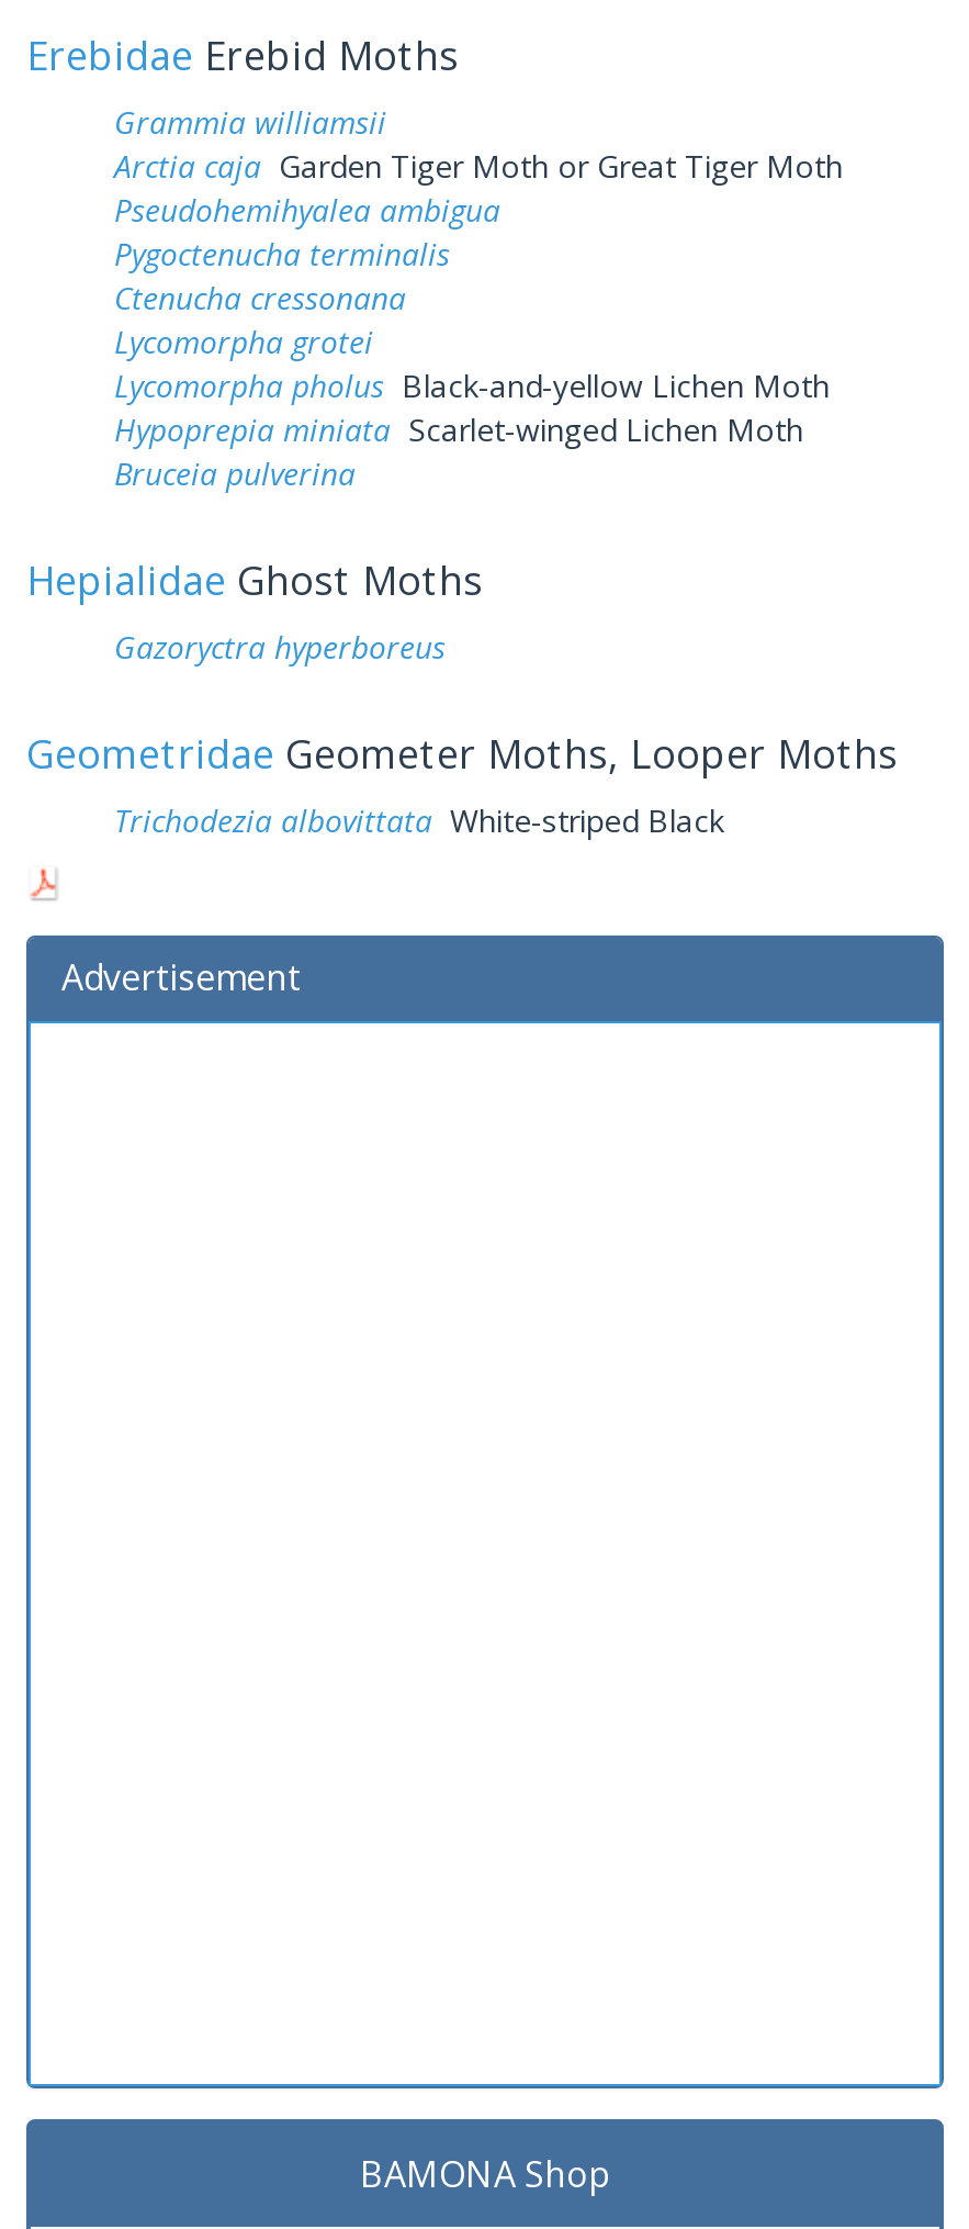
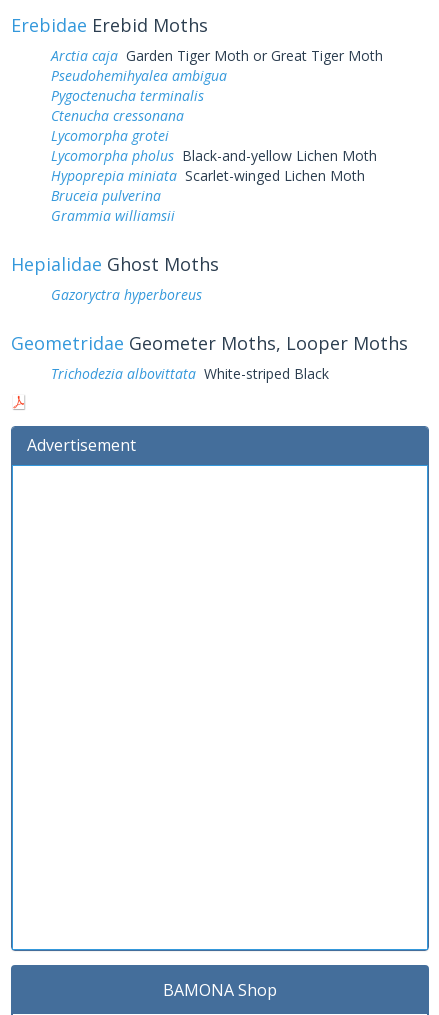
moved down: Grammia williamsii

moved up: Arctia caja Garden Tiger Moth or Great Tiger Moth | Pseudohemihyalea ambigua | Pygoctenucha terminalis | Ctenucha cressonana | Lycomorpha grotei | Lycomorpha pholus Black-and-yellow Lichen Moth | Hypoprepia miniata Scarlet-winged Lichen Moth | Bruceia pulverina
